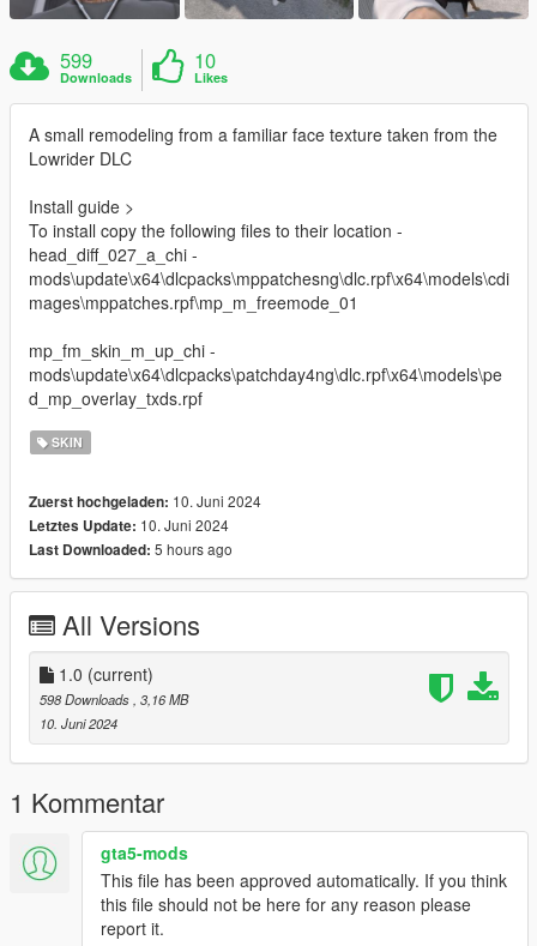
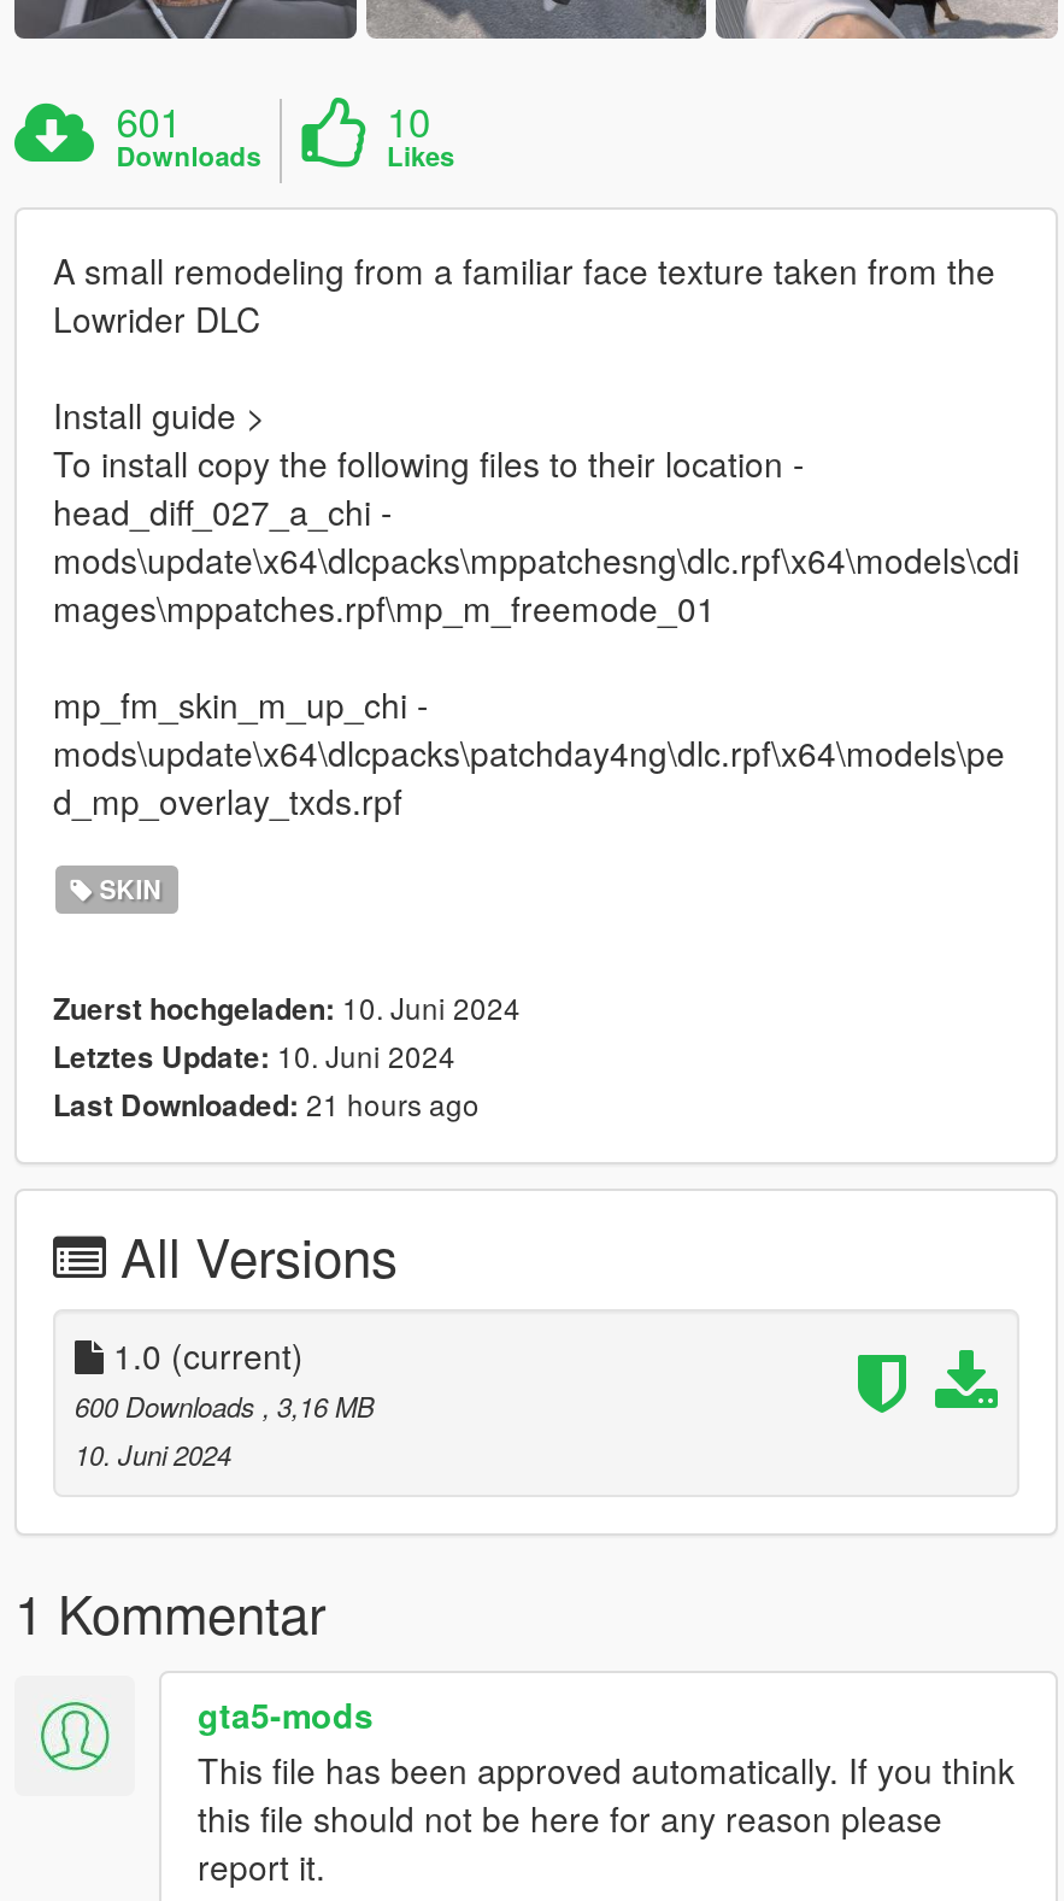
- 599
+ 601

- Last Downloaded: 5 hours ago
+ Last Downloaded: 21 hours ago

- 598 Downloads, 3,16 MB
+ 600 Downloads, 3,16 MB
